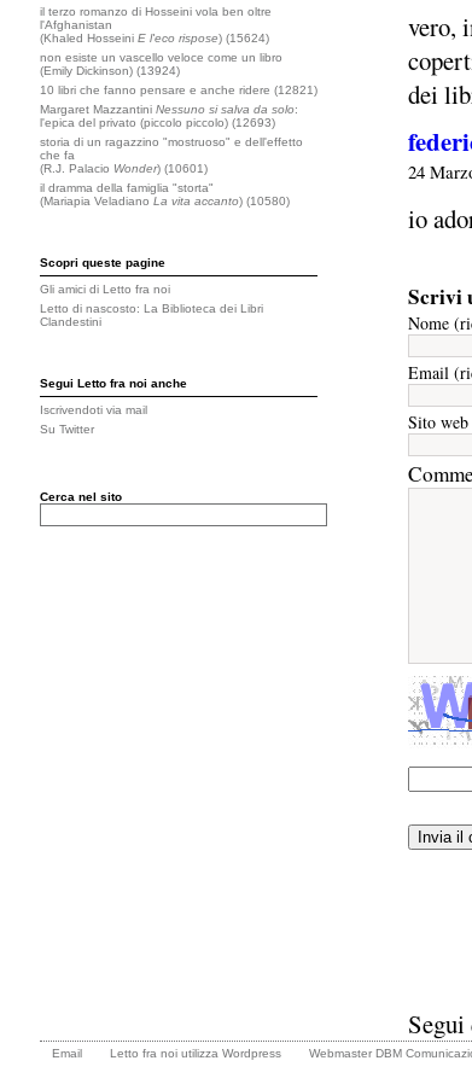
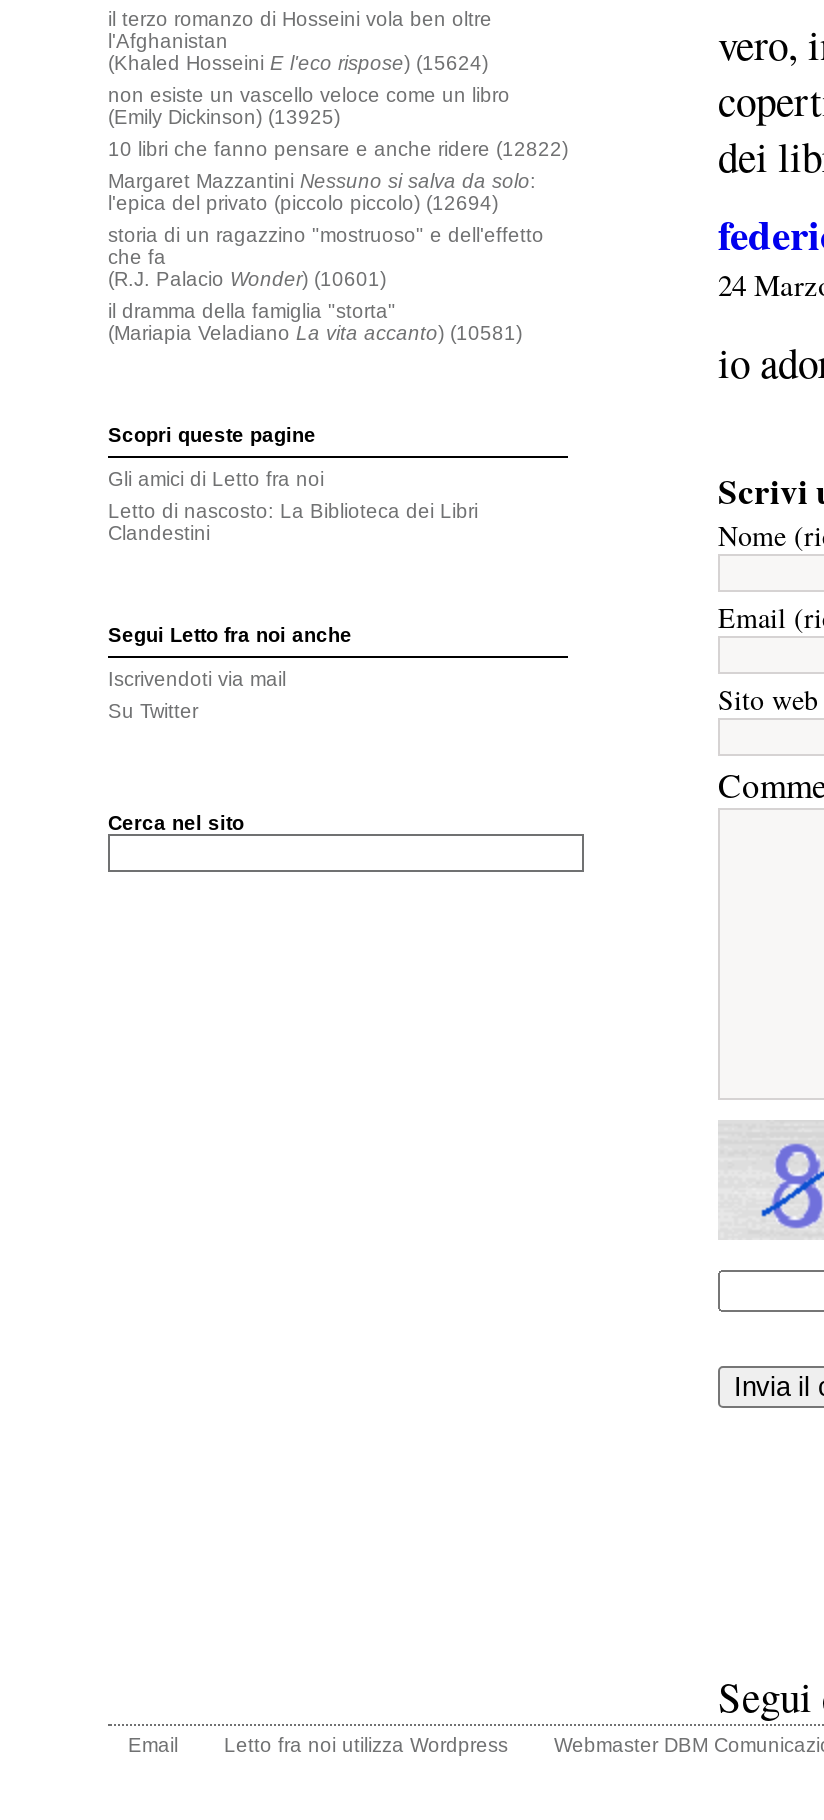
- (Emily Dickinson) (13924)
+ (Emily Dickinson) (13925)

- 10 libri che fanno pensare e anche ridere (12821)
+ 10 libri che fanno pensare e anche ridere (12822)

- l'epica del privato (piccolo piccolo) (12693)
+ l'epica del privato (piccolo piccolo) (12694)

- (Mariapia Veladiano La vita accanto) (10580)
+ (Mariapia Veladiano La vita accanto) (10581)

- [image]
+ [image]
